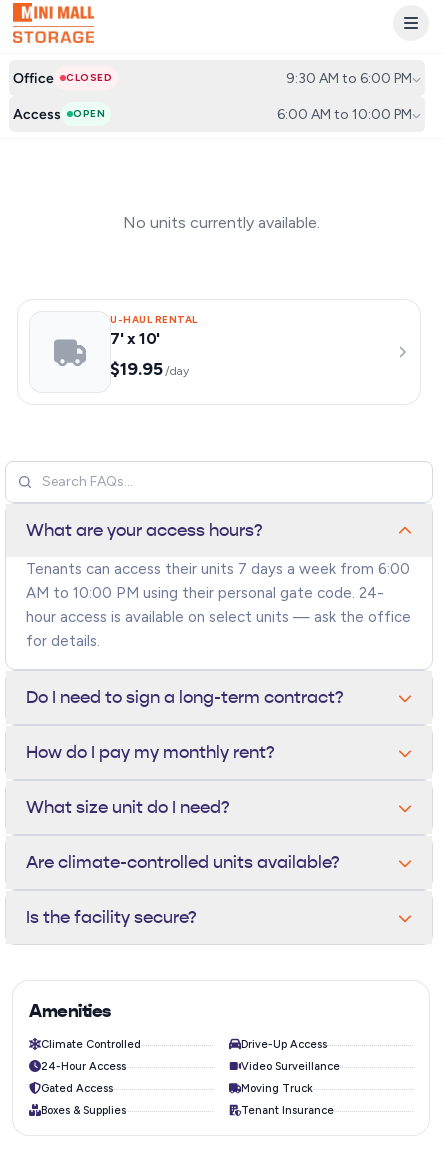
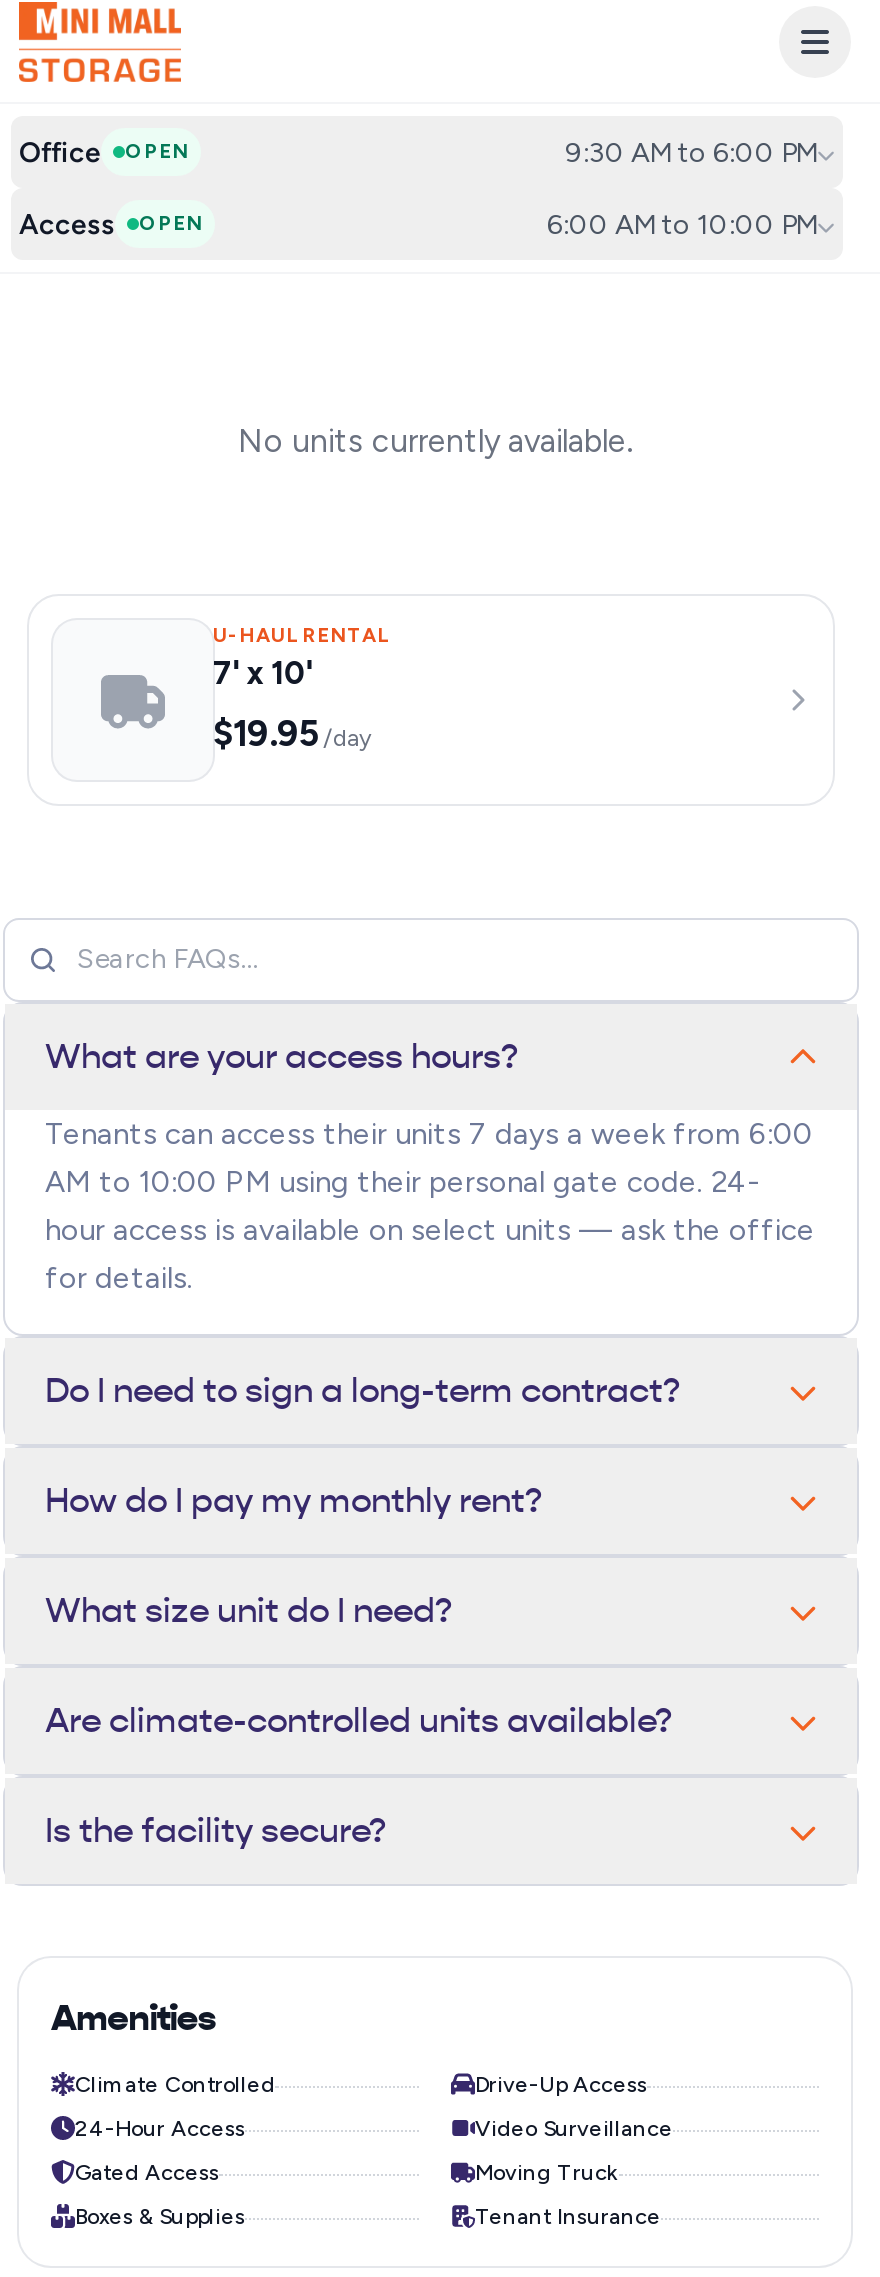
- CLOSED
+ OPEN
